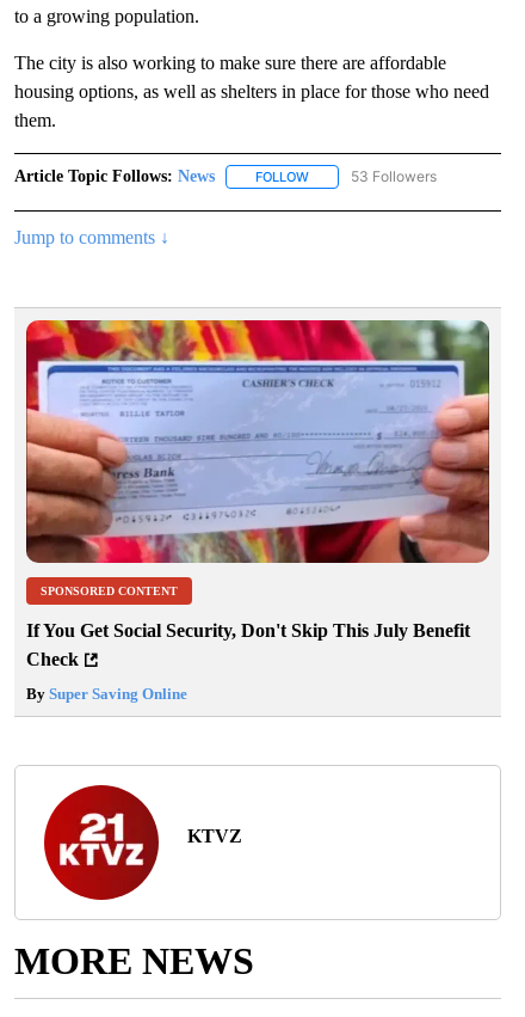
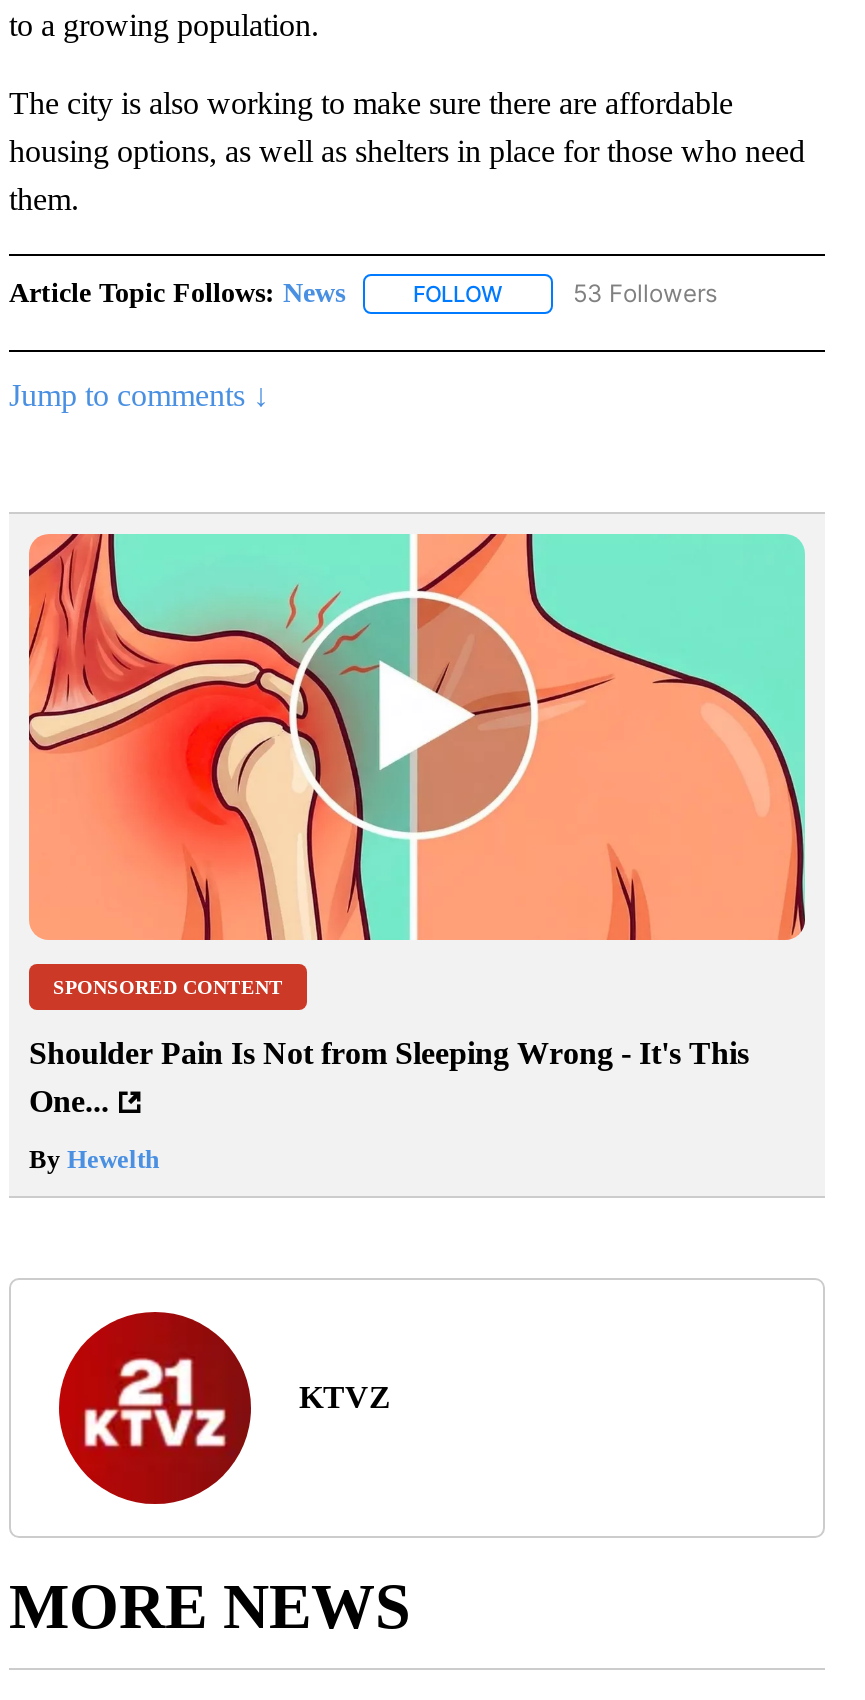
- [image]
+ [image]

- If You Get Social Security, Don't Skip This July Benefit
- Check
+ Shoulder Pain Is Not from Sleeping Wrong - It's This
+ One...

- By Super Saving Online
+ By Hewelth
